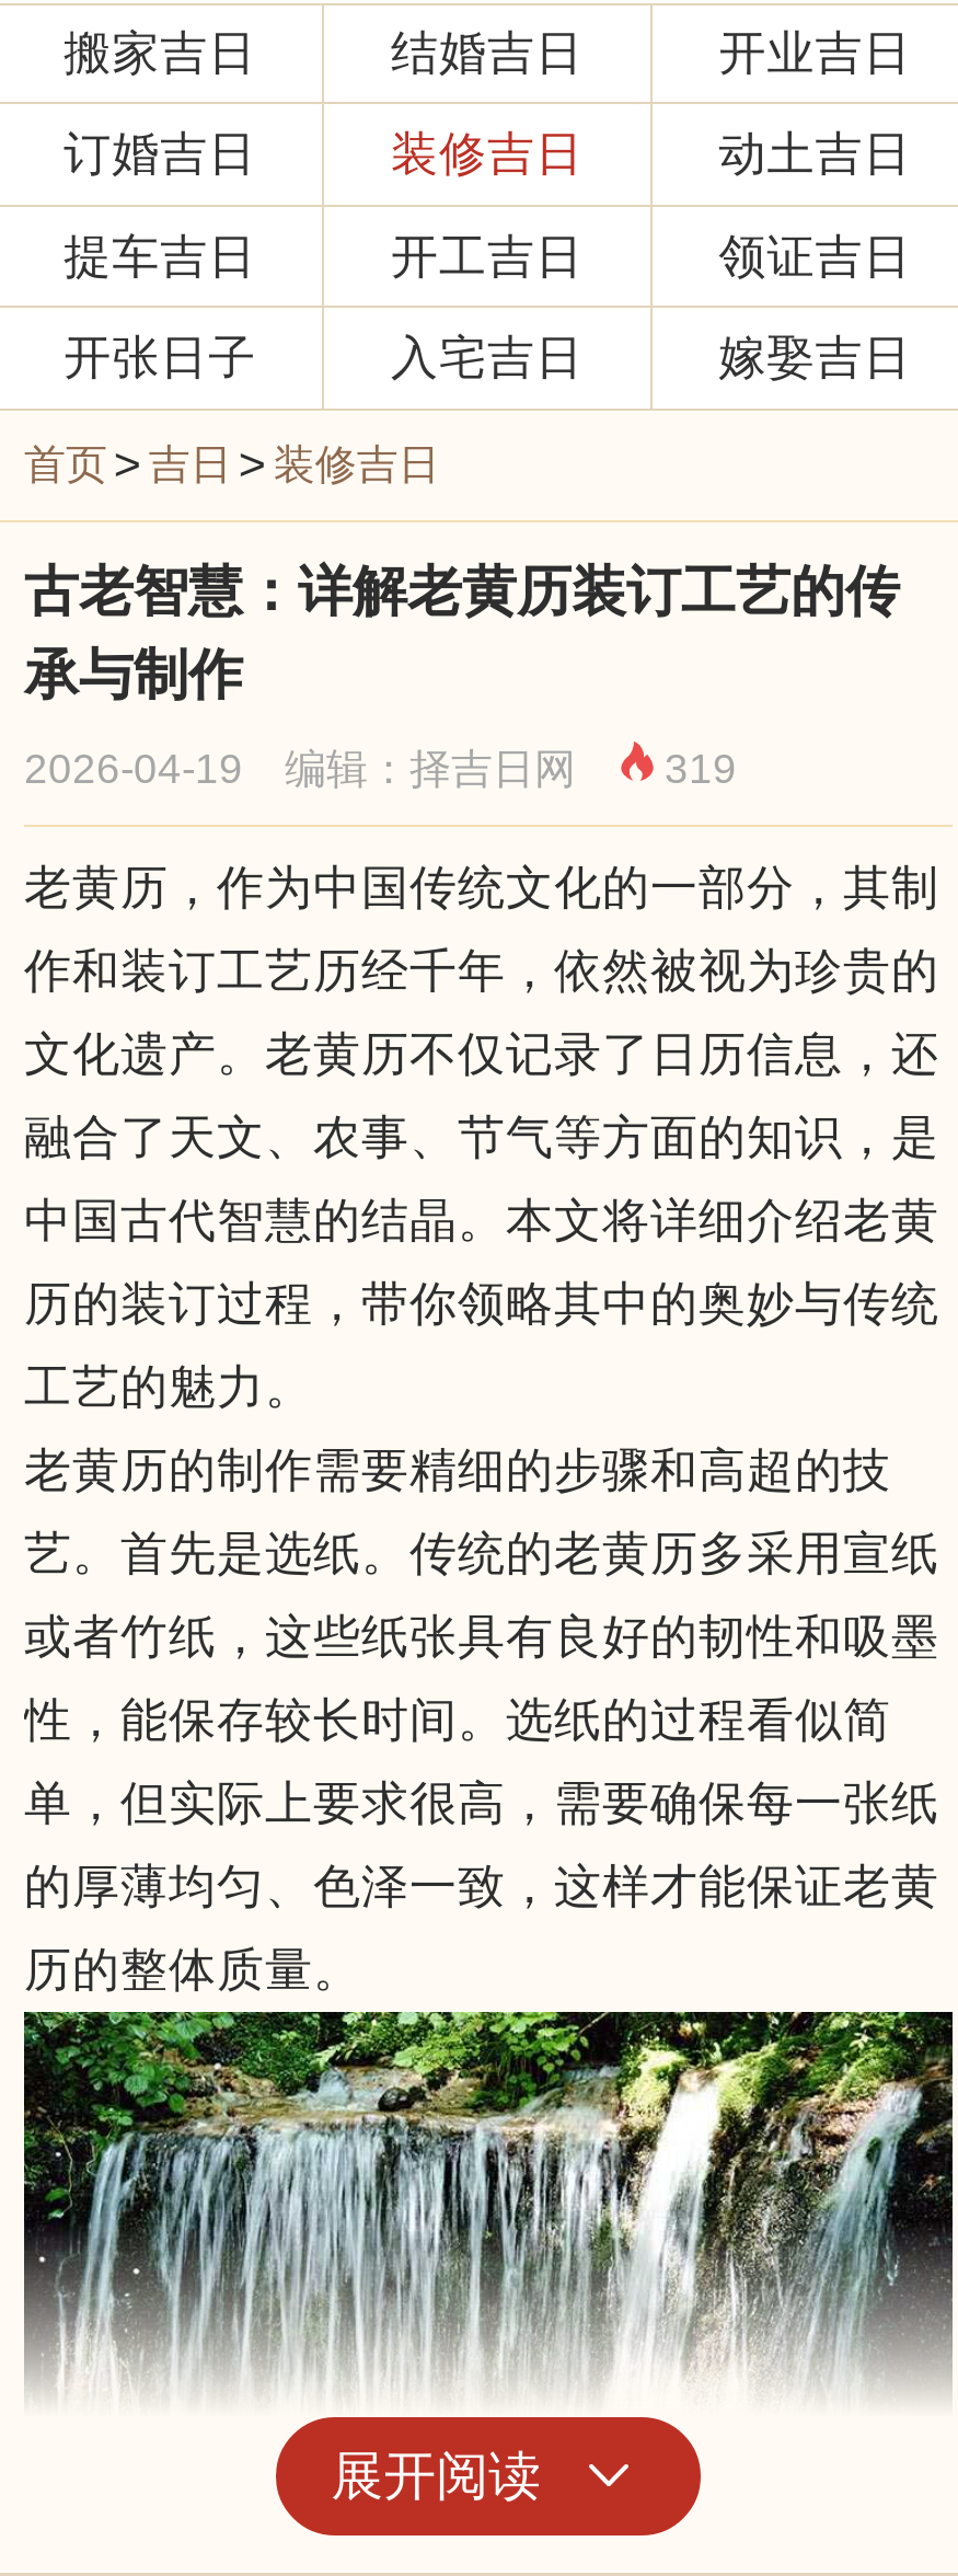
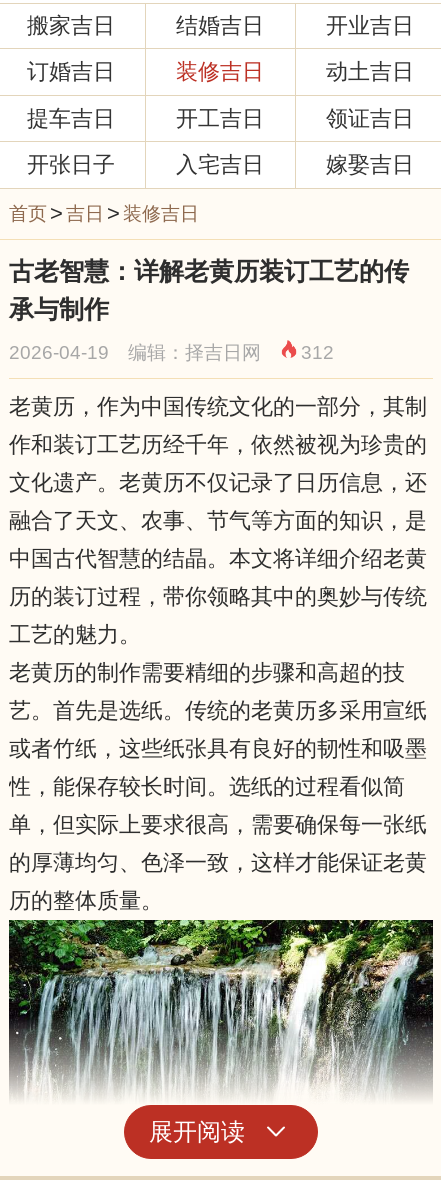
- 2026-04-19 编辑：择吉日网 319
+ 2026-04-19 编辑：择吉日网 312
